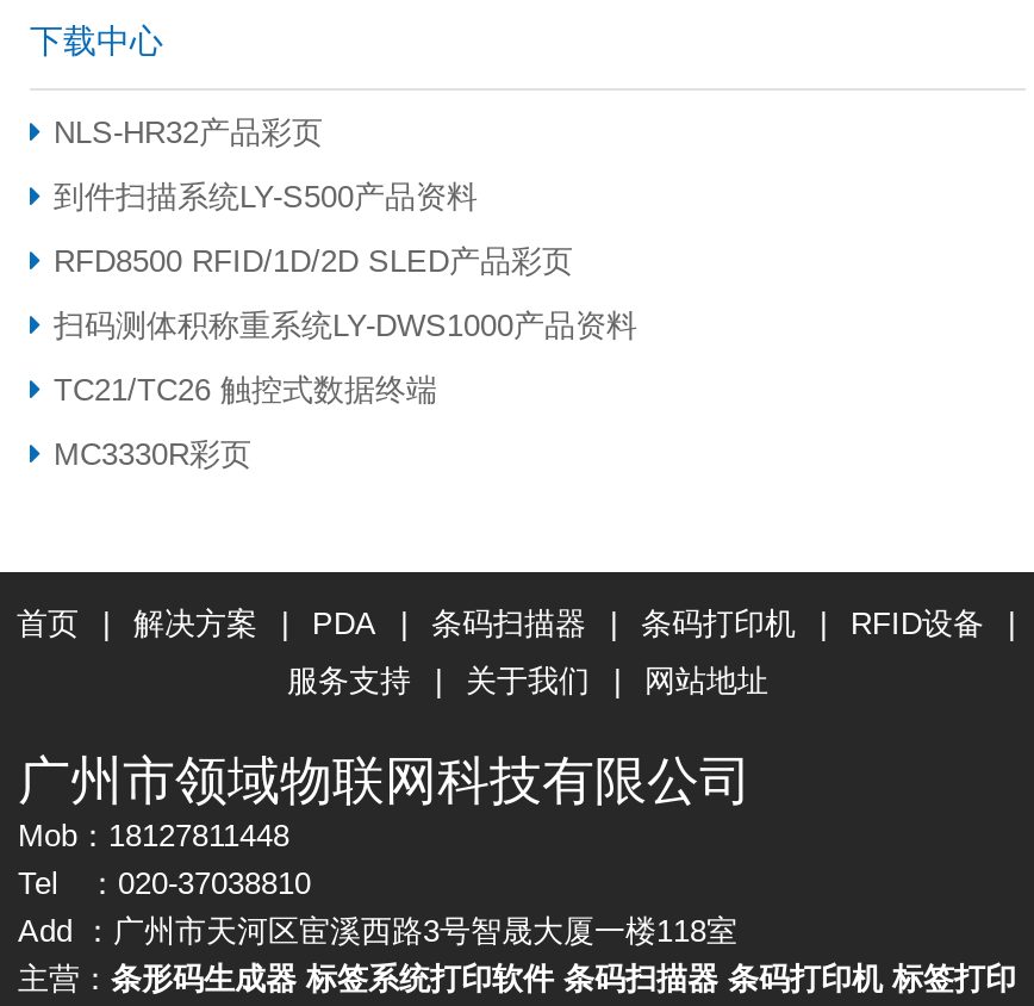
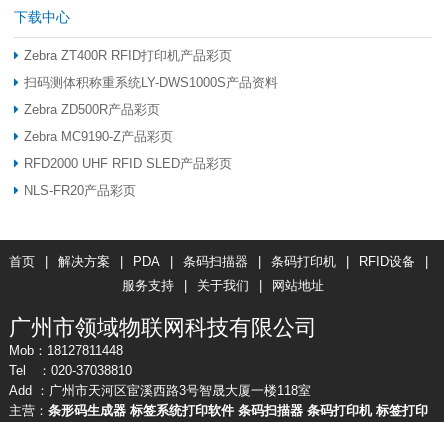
- NLS-HR32产品彩页
+ Zebra ZT400R RFID打印机产品彩页

- 到件扫描系统LY-S500产品资料
+ 扫码测体积称重系统LY-DWS1000S产品资料

- RFD8500 RFID/1D/2D SLED产品彩页
+ Zebra ZD500R产品彩页

- 扫码测体积称重系统LY-DWS1000产品资料
+ Zebra MC9190-Z产品彩页

- TC21/TC26 触控式数据终端
+ RFD2000 UHF RFID SLED产品彩页

- MC3330R彩页
+ NLS-FR20产品彩页
